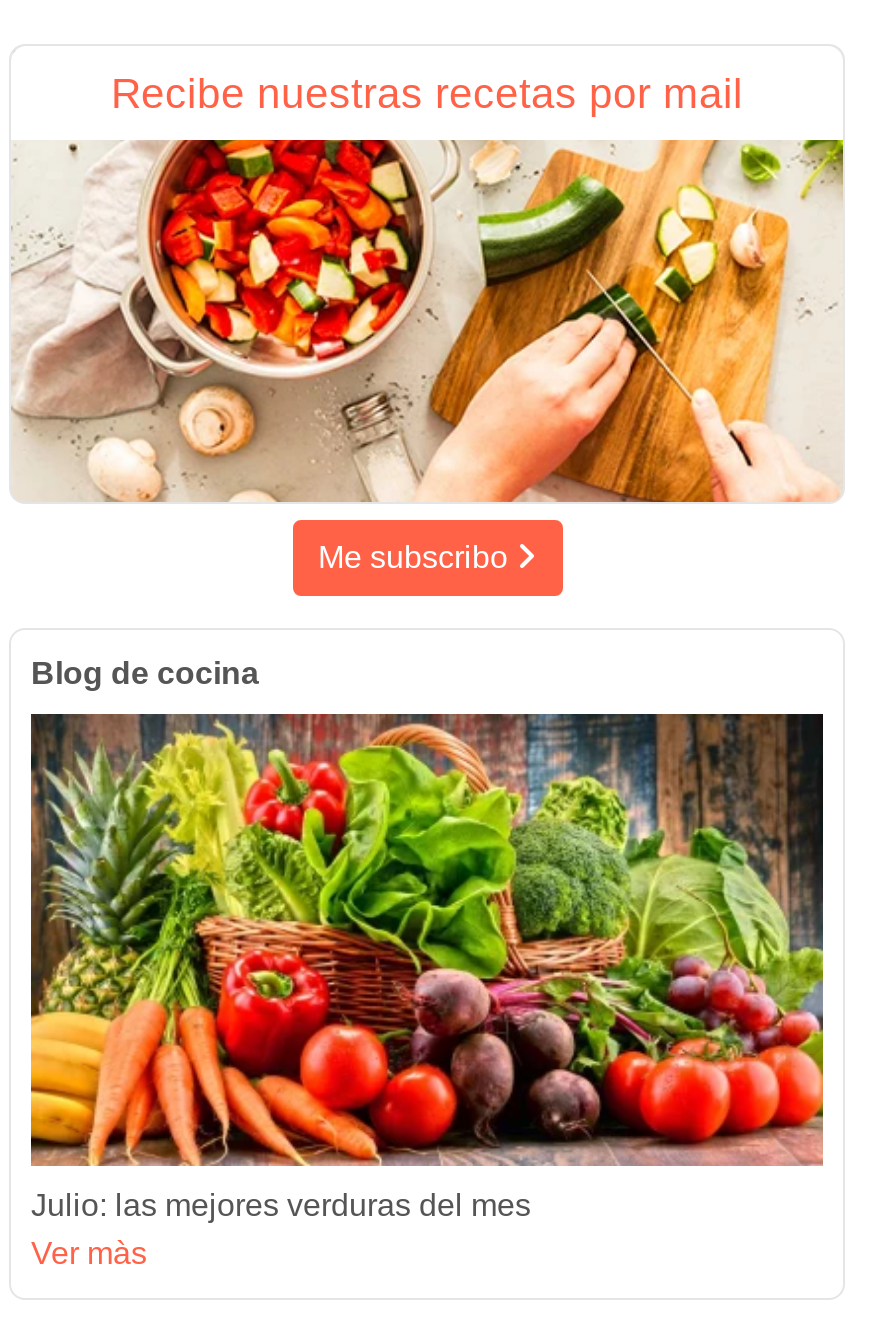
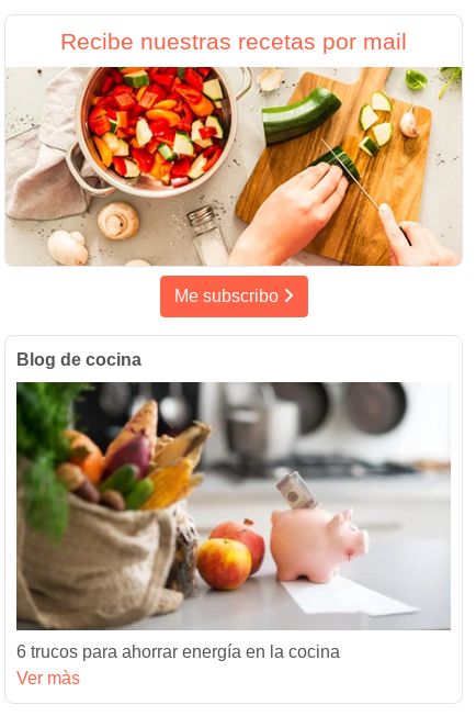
- [image]
- Julio: las mejores verduras del mes
+ [image]
+ 6 trucos para ahorrar energía en la cocina
